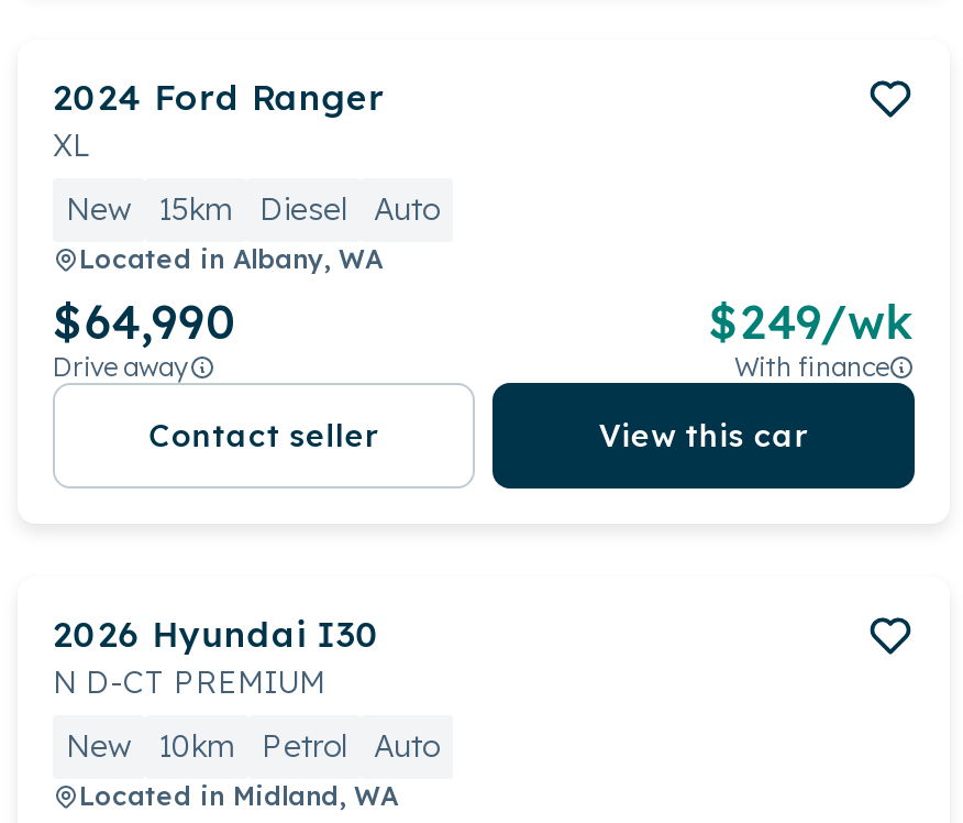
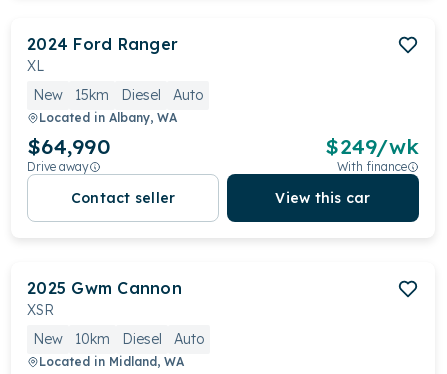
- 2026 Hyundai I30
- N D-CT PREMIUM
+ 2025 Gwm Cannon
+ XSR

- Petrol
+ Diesel
